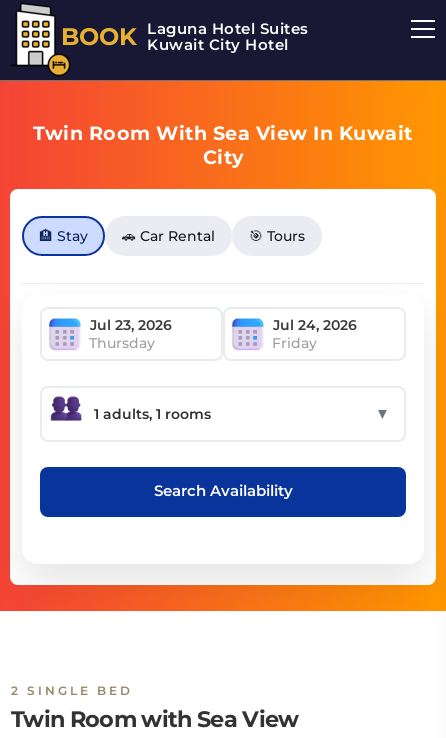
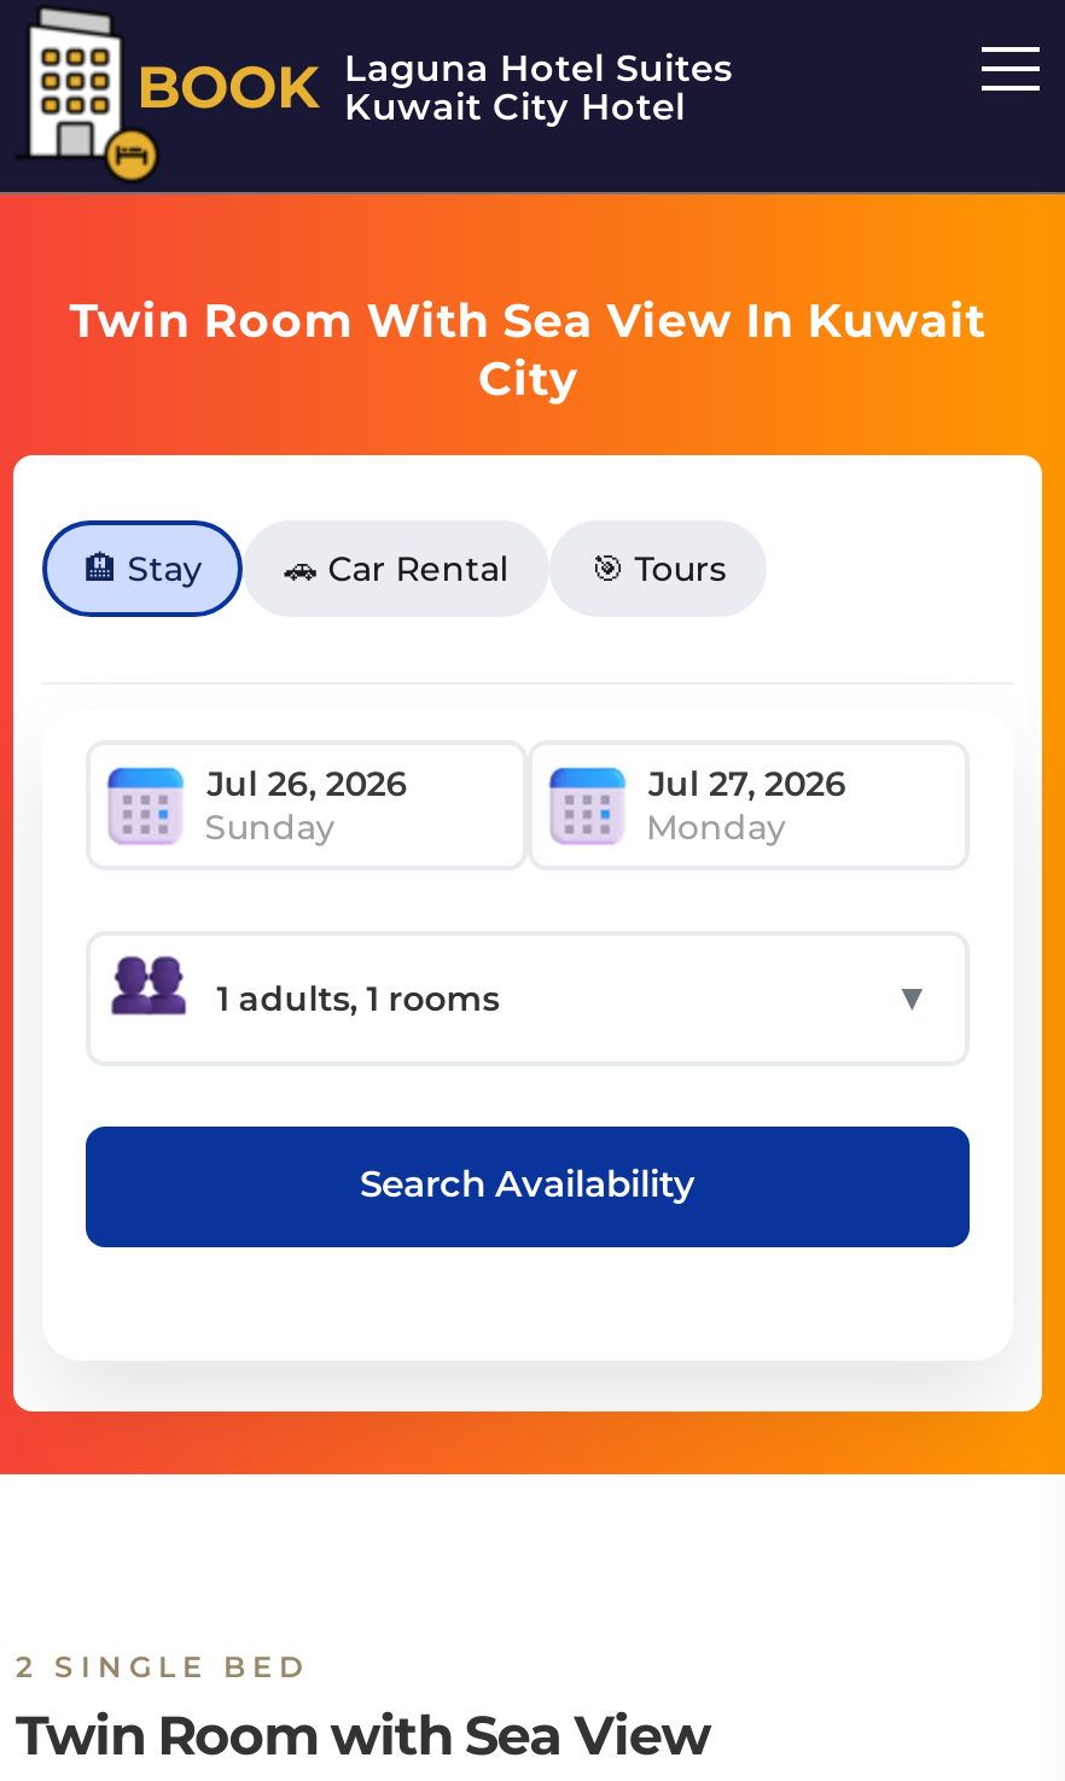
- Thursday
- Friday
+ Sunday
+ Monday
